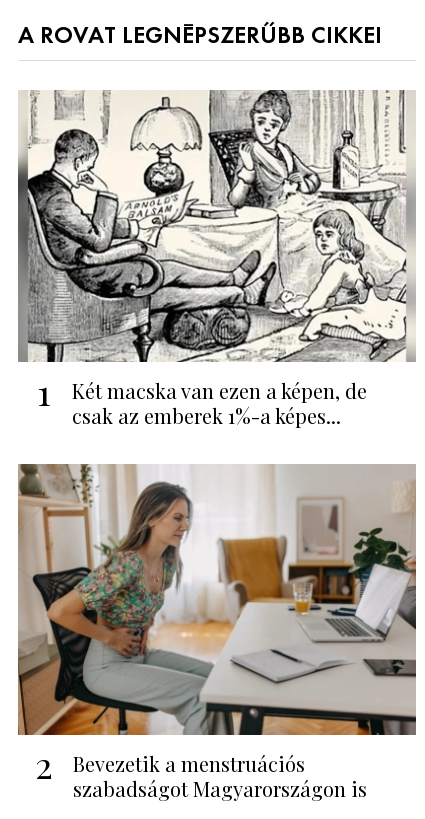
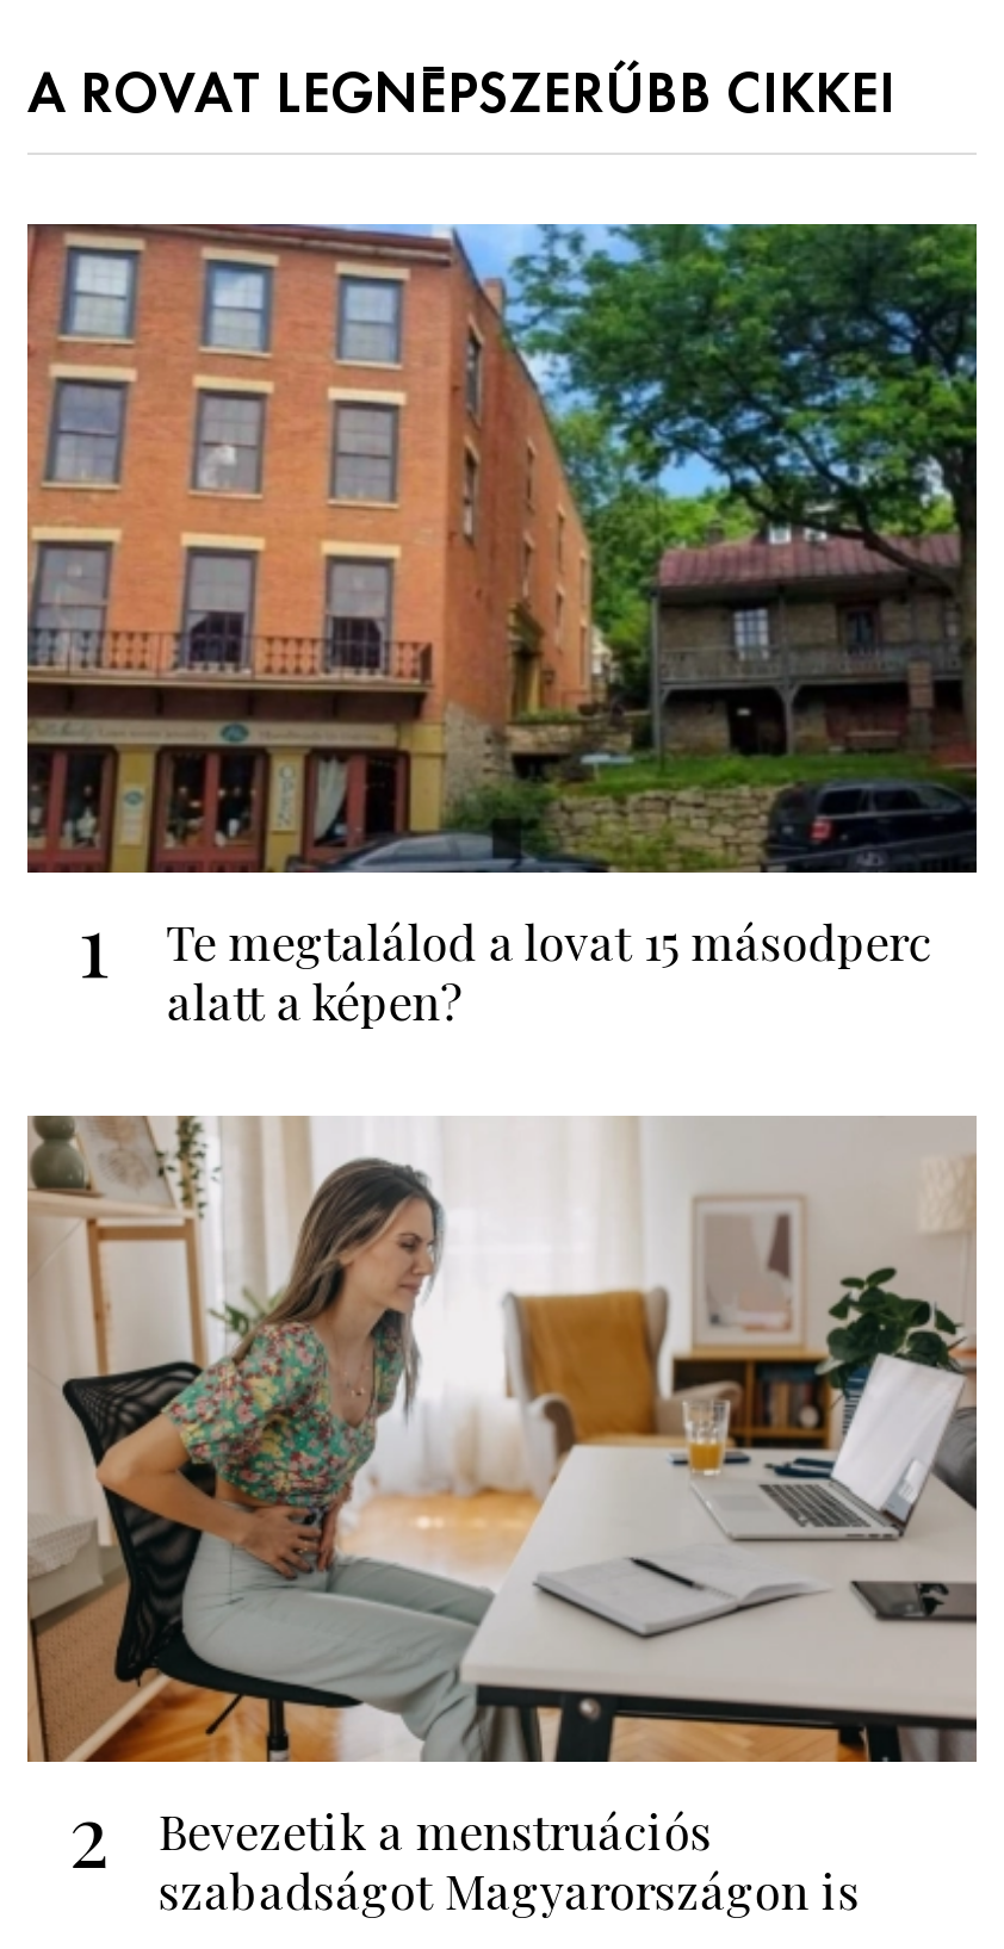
- [image]
- Két macska van ezen a képen, de
- csak az emberek 1%-a képes...
+ [image]
+ Te megtalálod a lovat 15 másodperc
+ alatt a képen?
